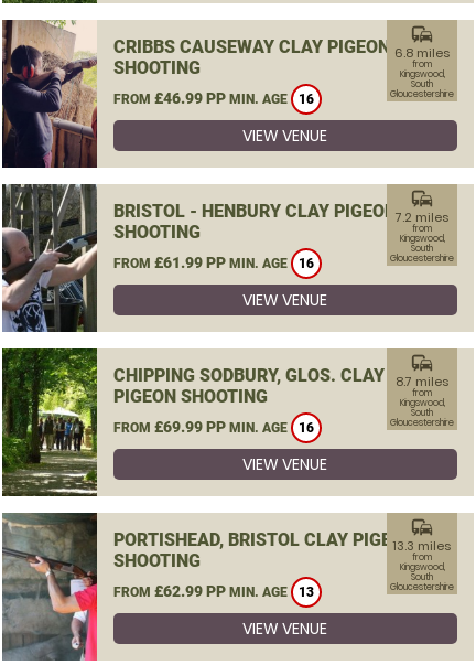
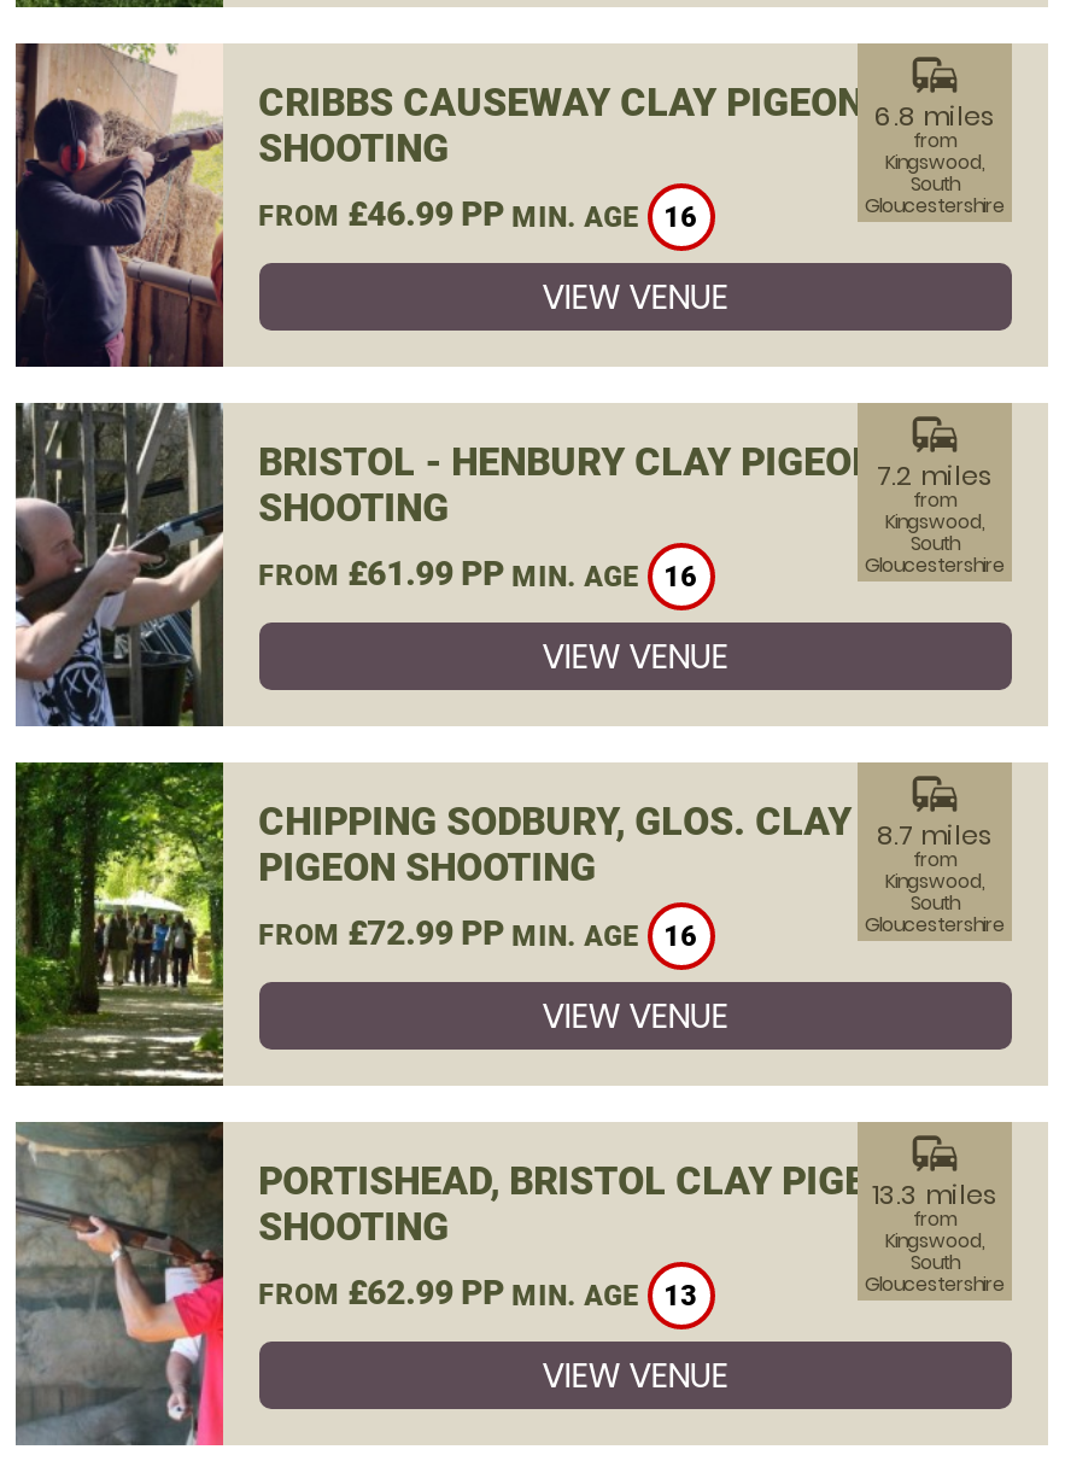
- FROM £69.99 PP MIN. AGE
+ FROM £72.99 PP MIN. AGE
